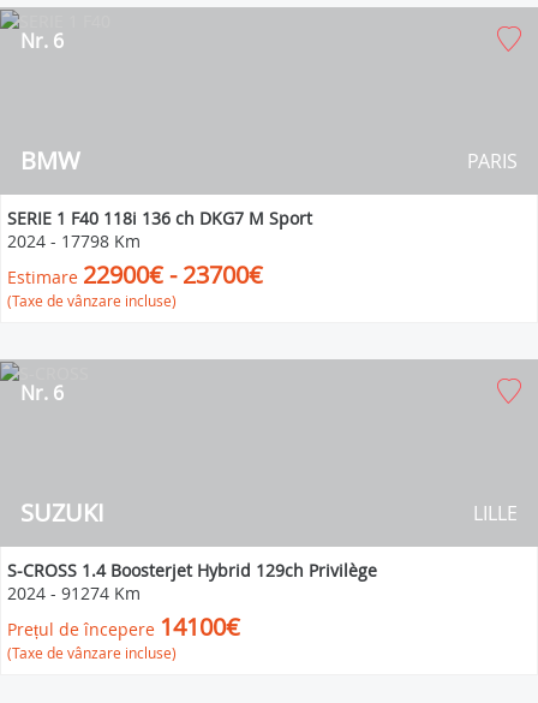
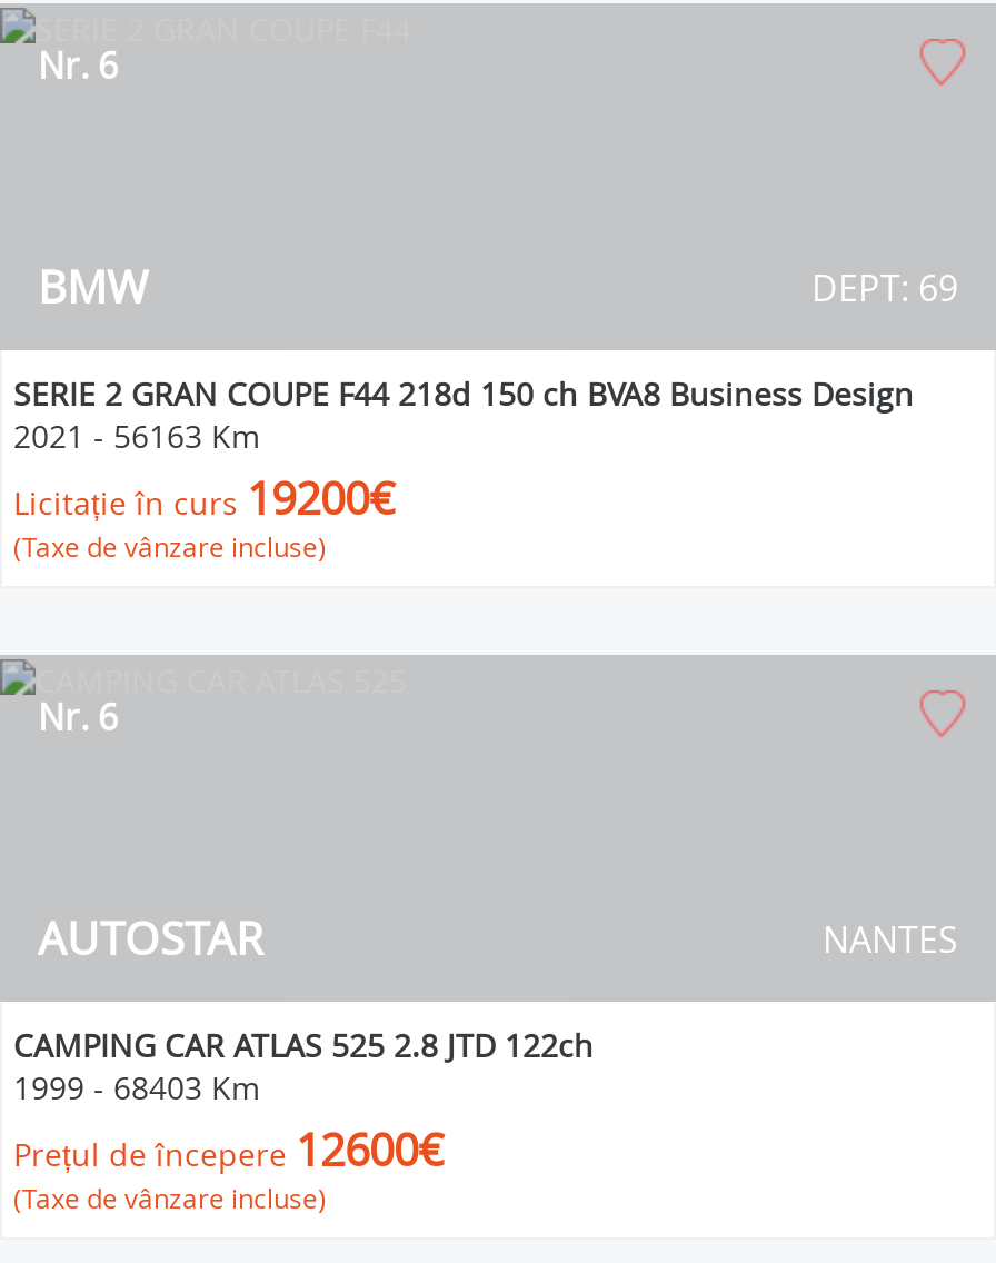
- PARIS
+ DEPT: 69

- SERIE 1 F40 118i 136 ch DKG7 M Sport
- 2024 - 17798 Km
- Estimare 22900€ - 23700€
+ SERIE 2 GRAN COUPE F44 218d 150 ch BVA8 Business Design
+ 2021 - 56163 Km
+ Licitație în curs 19200€

- SUZUKI
+ AUTOSTAR

- LILLE
+ NANTES

- S-CROSS 1.4 Boosterjet Hybrid 129ch Privilège
- 2024 - 91274 Km
- Prețul de începere 14100€
+ CAMPING CAR ATLAS 525 2.8 JTD 122ch
+ 1999 - 68403 Km
+ Prețul de începere 12600€
